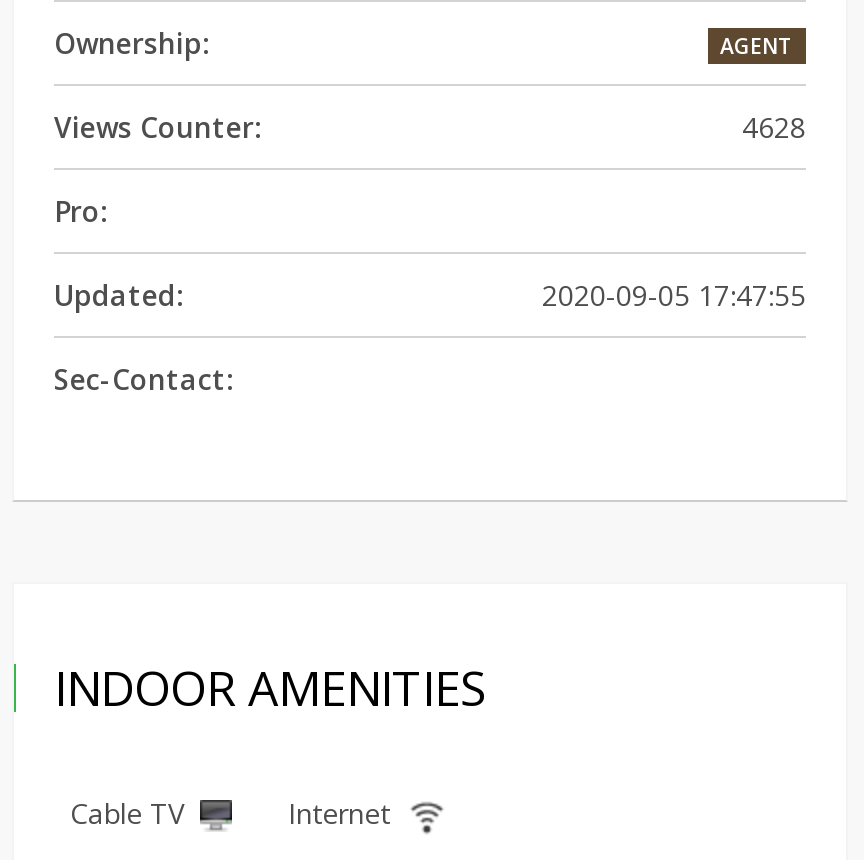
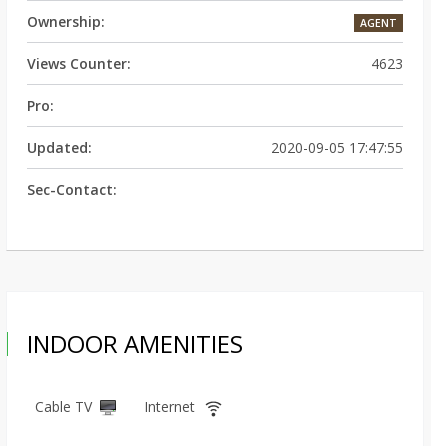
- 4628
+ 4623
